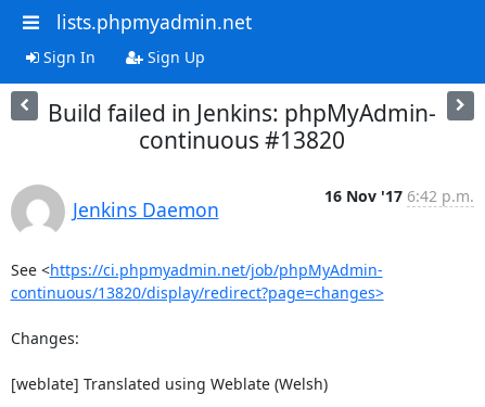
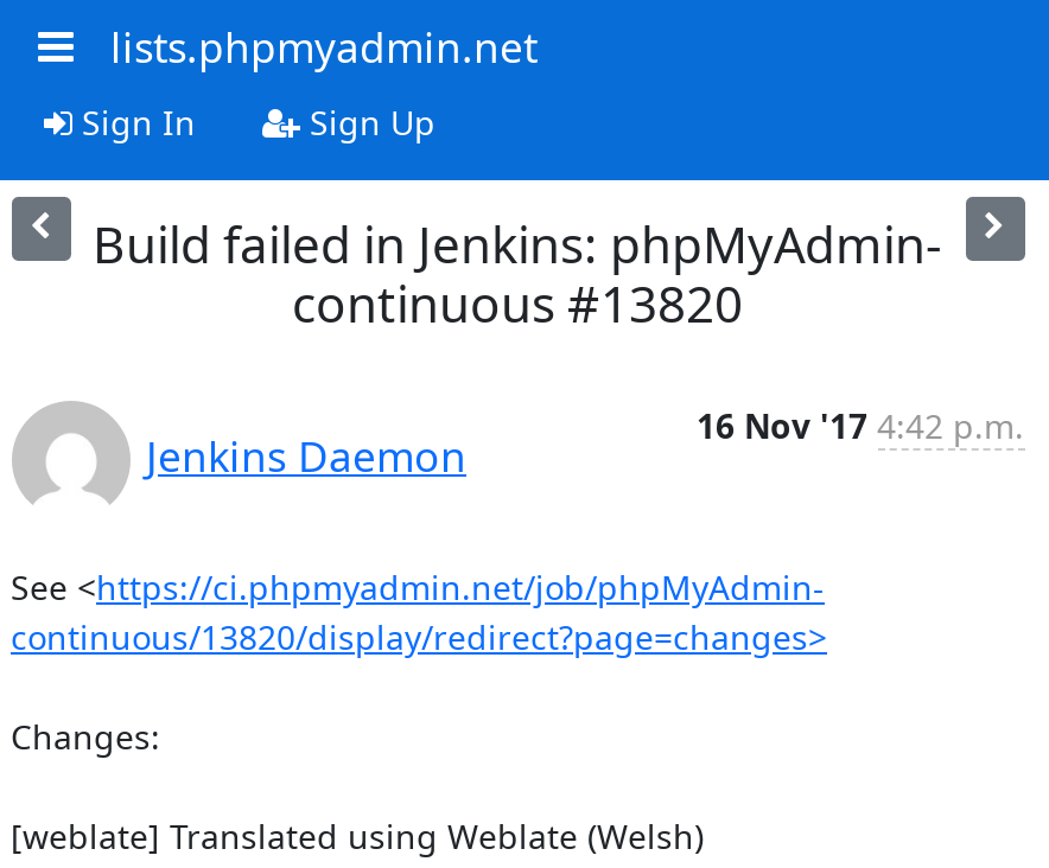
- 16 Nov '17 6:42 p.m.
+ 16 Nov '17 4:42 p.m.
